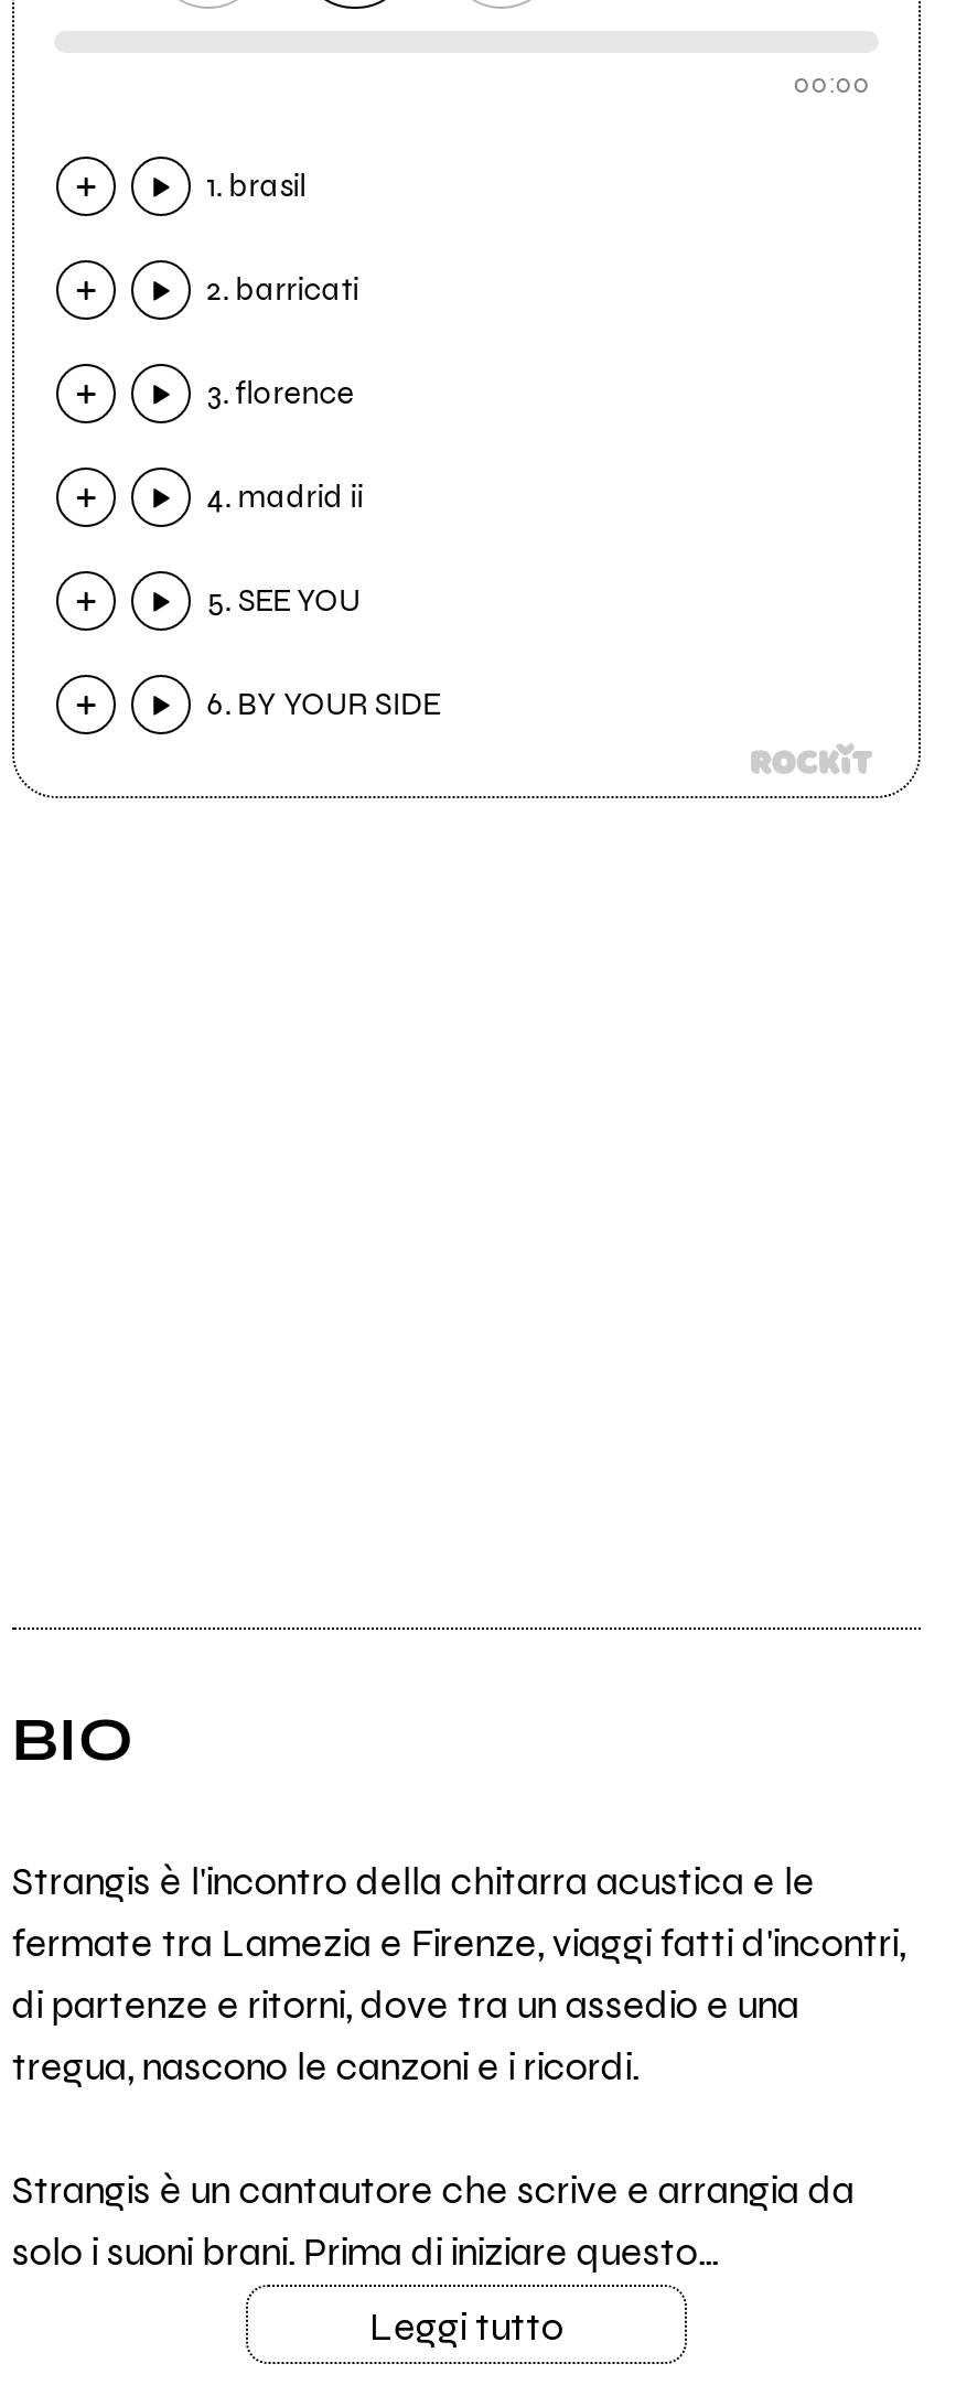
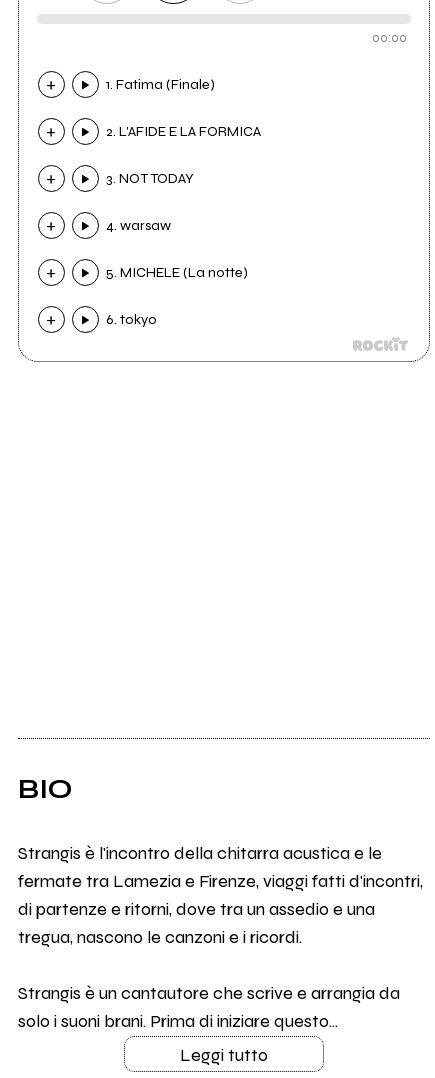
- 1. brasil
+ 1. Fatima (Finale)

- 2. barricati
+ 2. L'AFIDE E LA FORMICA

- 3. florence
+ 3. NOT TODAY

- 4. madrid ii
+ 4. warsaw

- 5. SEE YOU
+ 5. MICHELE (La notte)

- 6. BY YOUR SIDE
+ 6. tokyo
